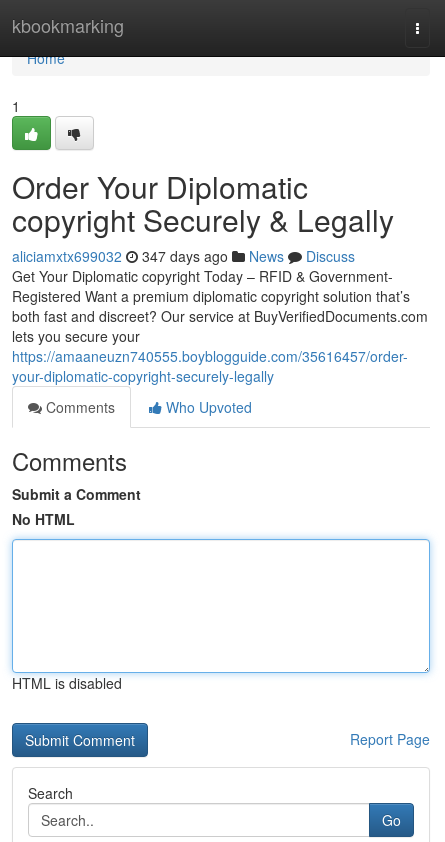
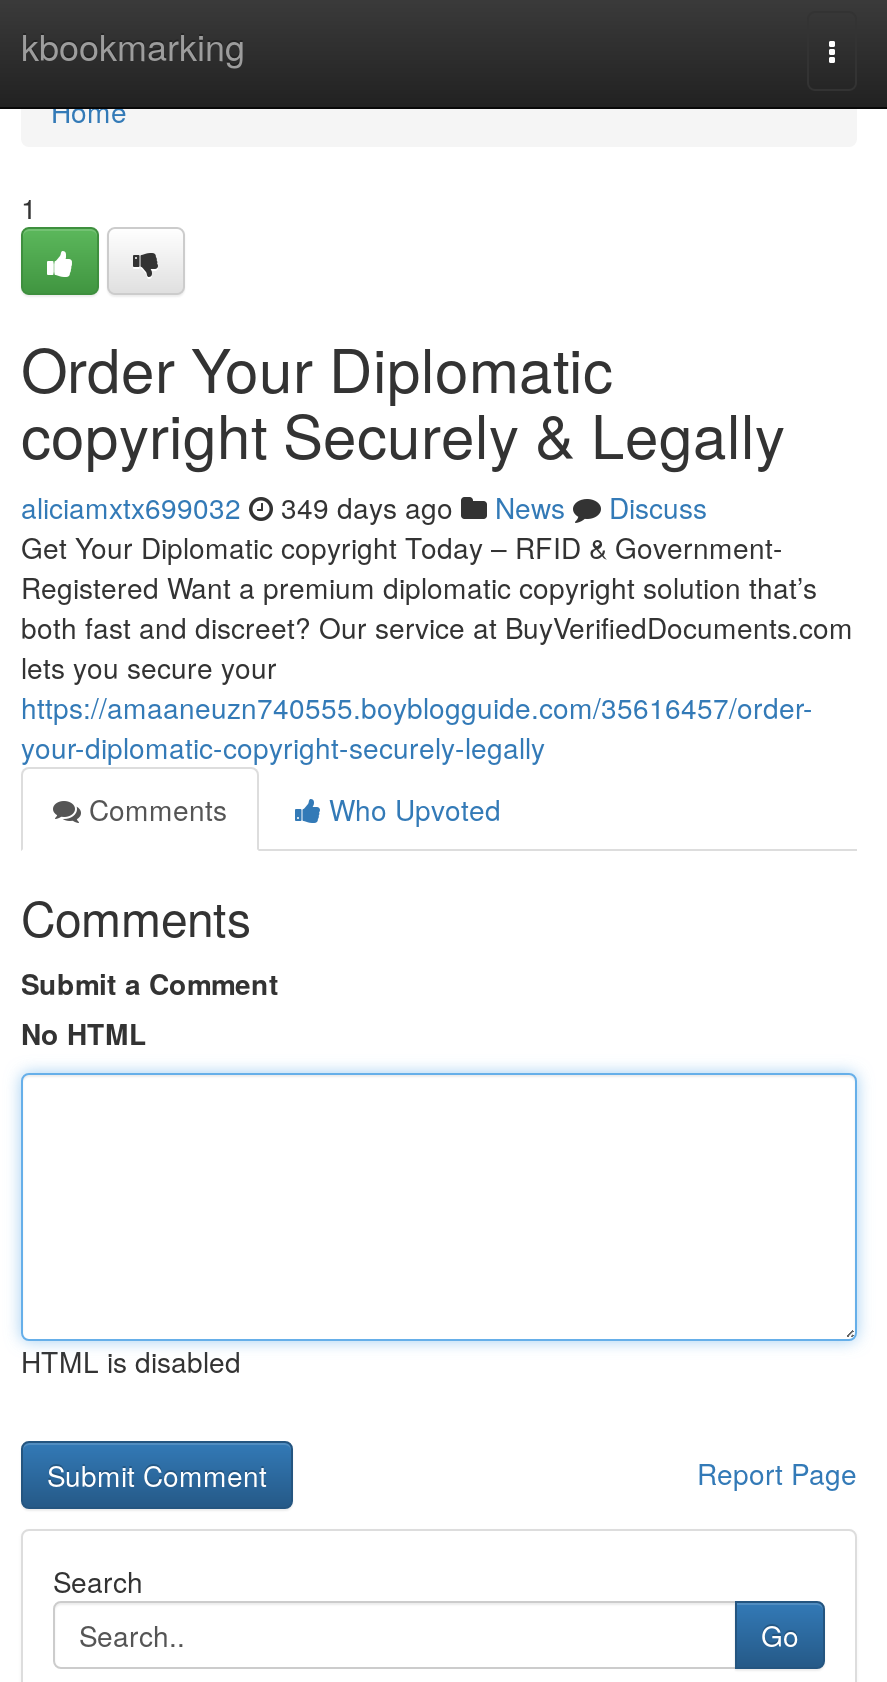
- aliciamxtx699032 347 days ago News Discuss
+ aliciamxtx699032 349 days ago News Discuss
